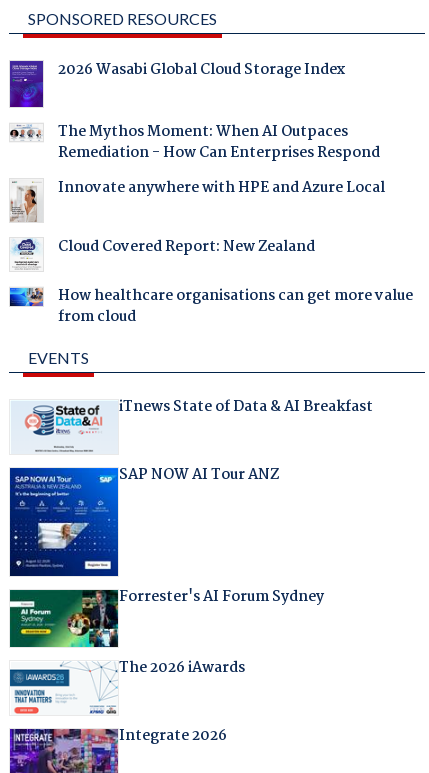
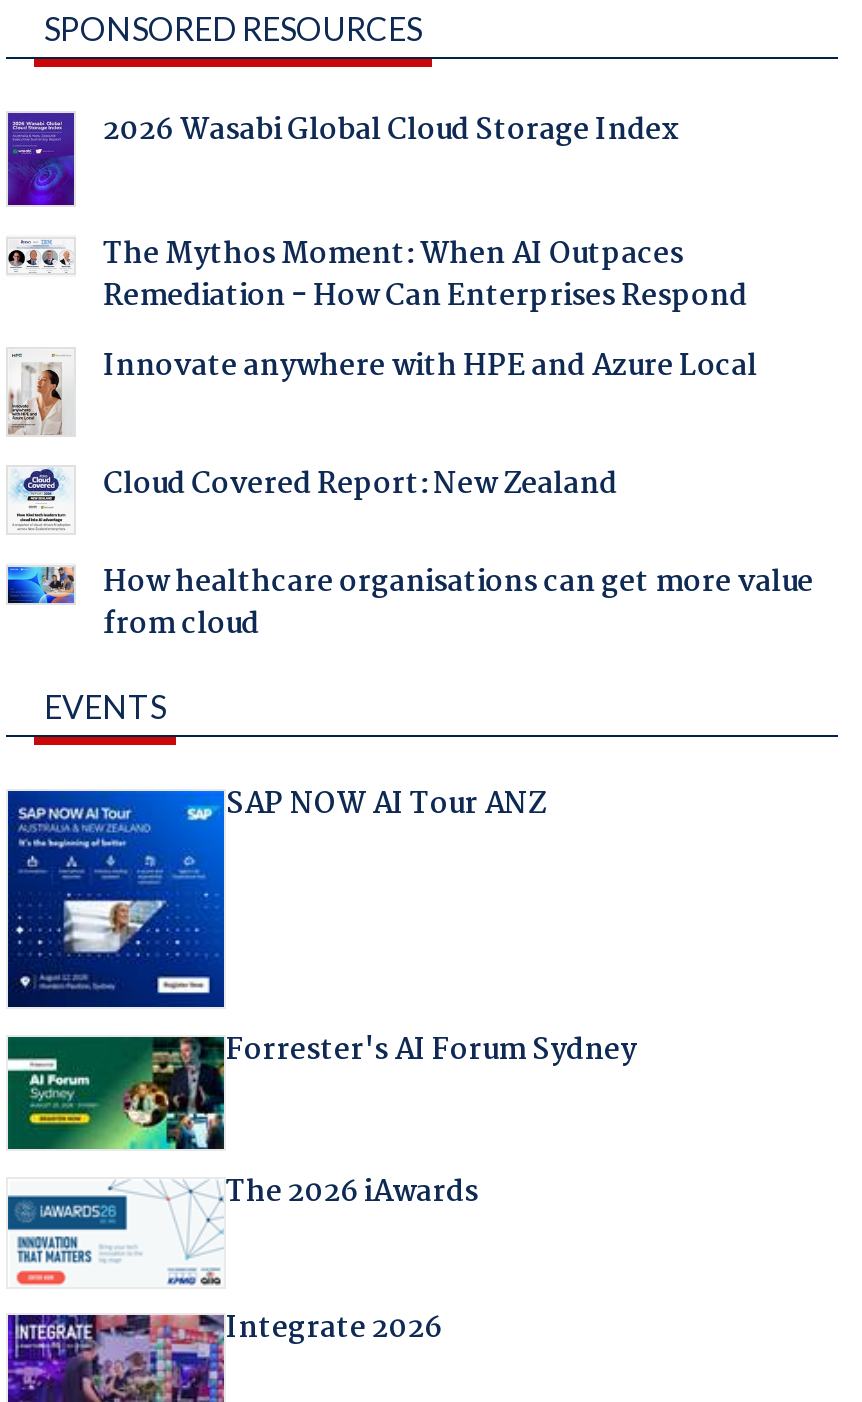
- [image]
- iTnews State of Data & AI Breakfast
